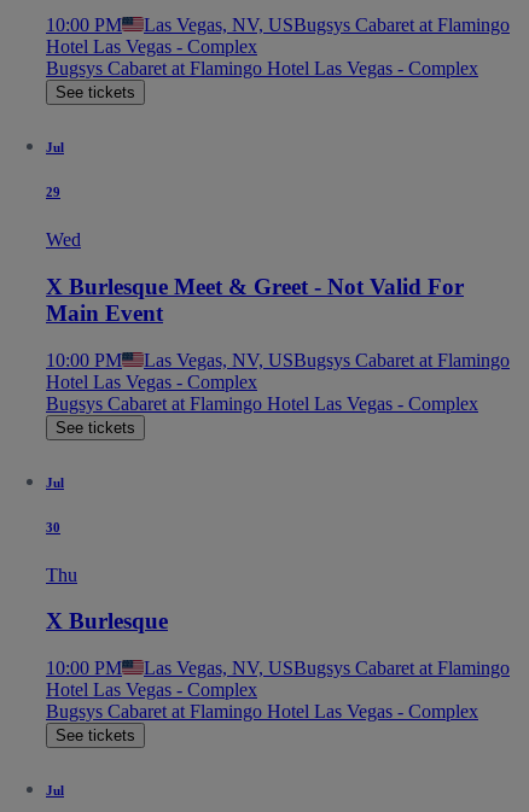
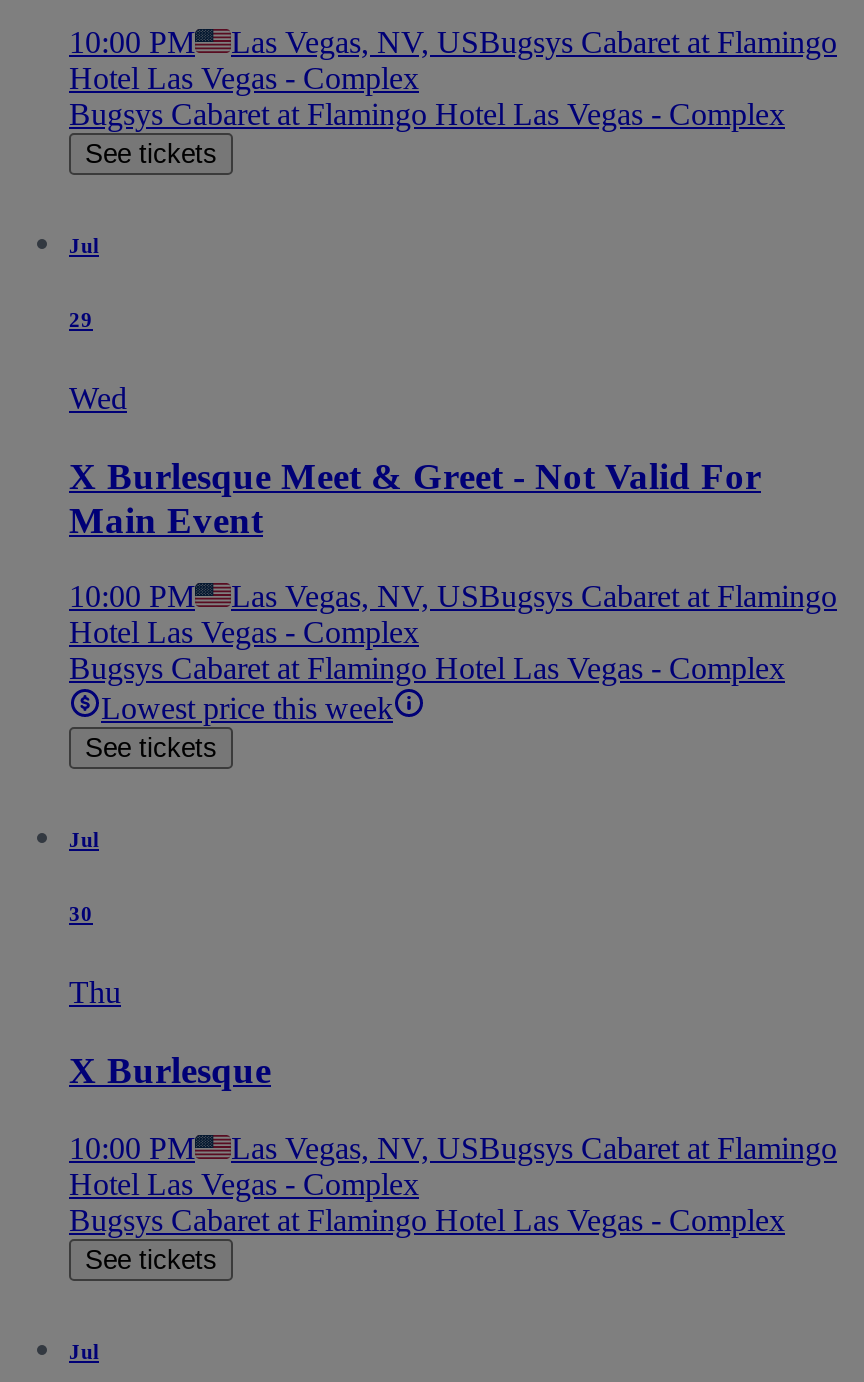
+ Lowest price this week
